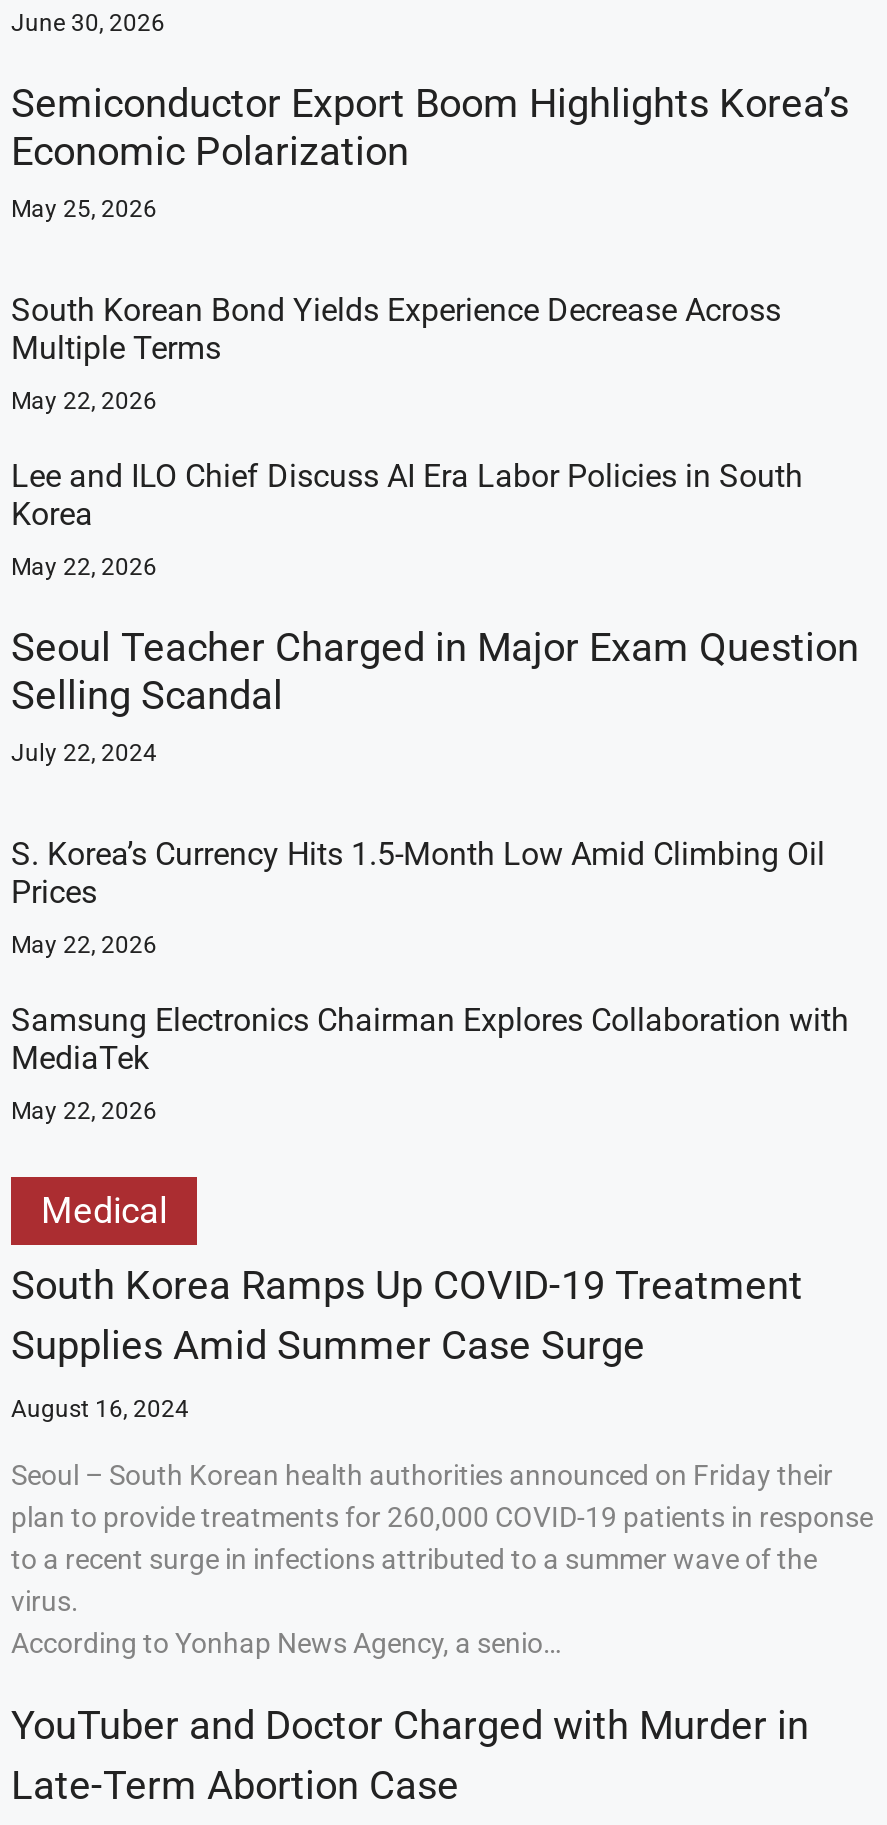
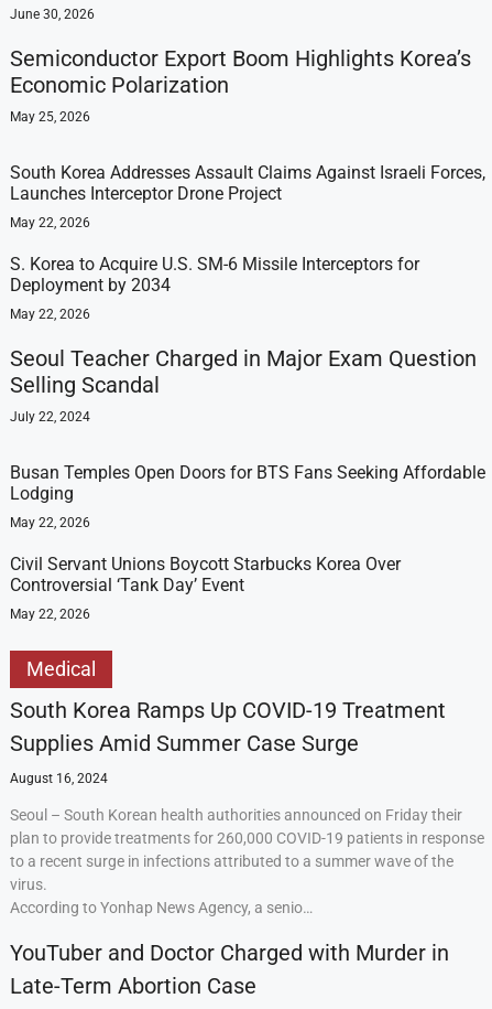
- South Korean Bond Yields Experience Decrease Across
- Multiple Terms
+ South Korea Addresses Assault Claims Against Israeli Forces,
+ Launches Interceptor Drone Project

- Lee and ILO Chief Discuss AI Era Labor Policies in South
- Korea
+ S. Korea to Acquire U.S. SM-6 Missile Interceptors for
+ Deployment by 2034

- S. Korea’s Currency Hits 1.5-Month Low Amid Climbing Oil
- Prices
+ Busan Temples Open Doors for BTS Fans Seeking Affordable
+ Lodging

- Samsung Electronics Chairman Explores Collaboration with
- MediaTek
+ Civil Servant Unions Boycott Starbucks Korea Over
+ Controversial ‘Tank Day’ Event
